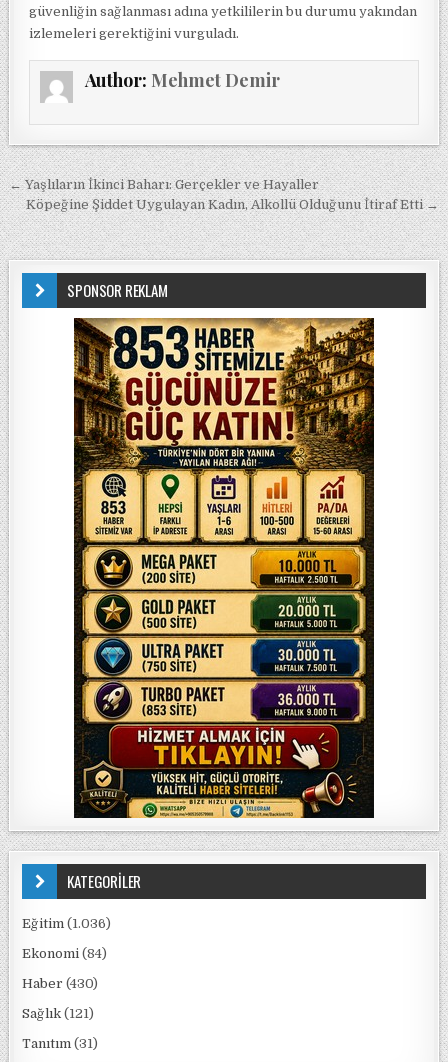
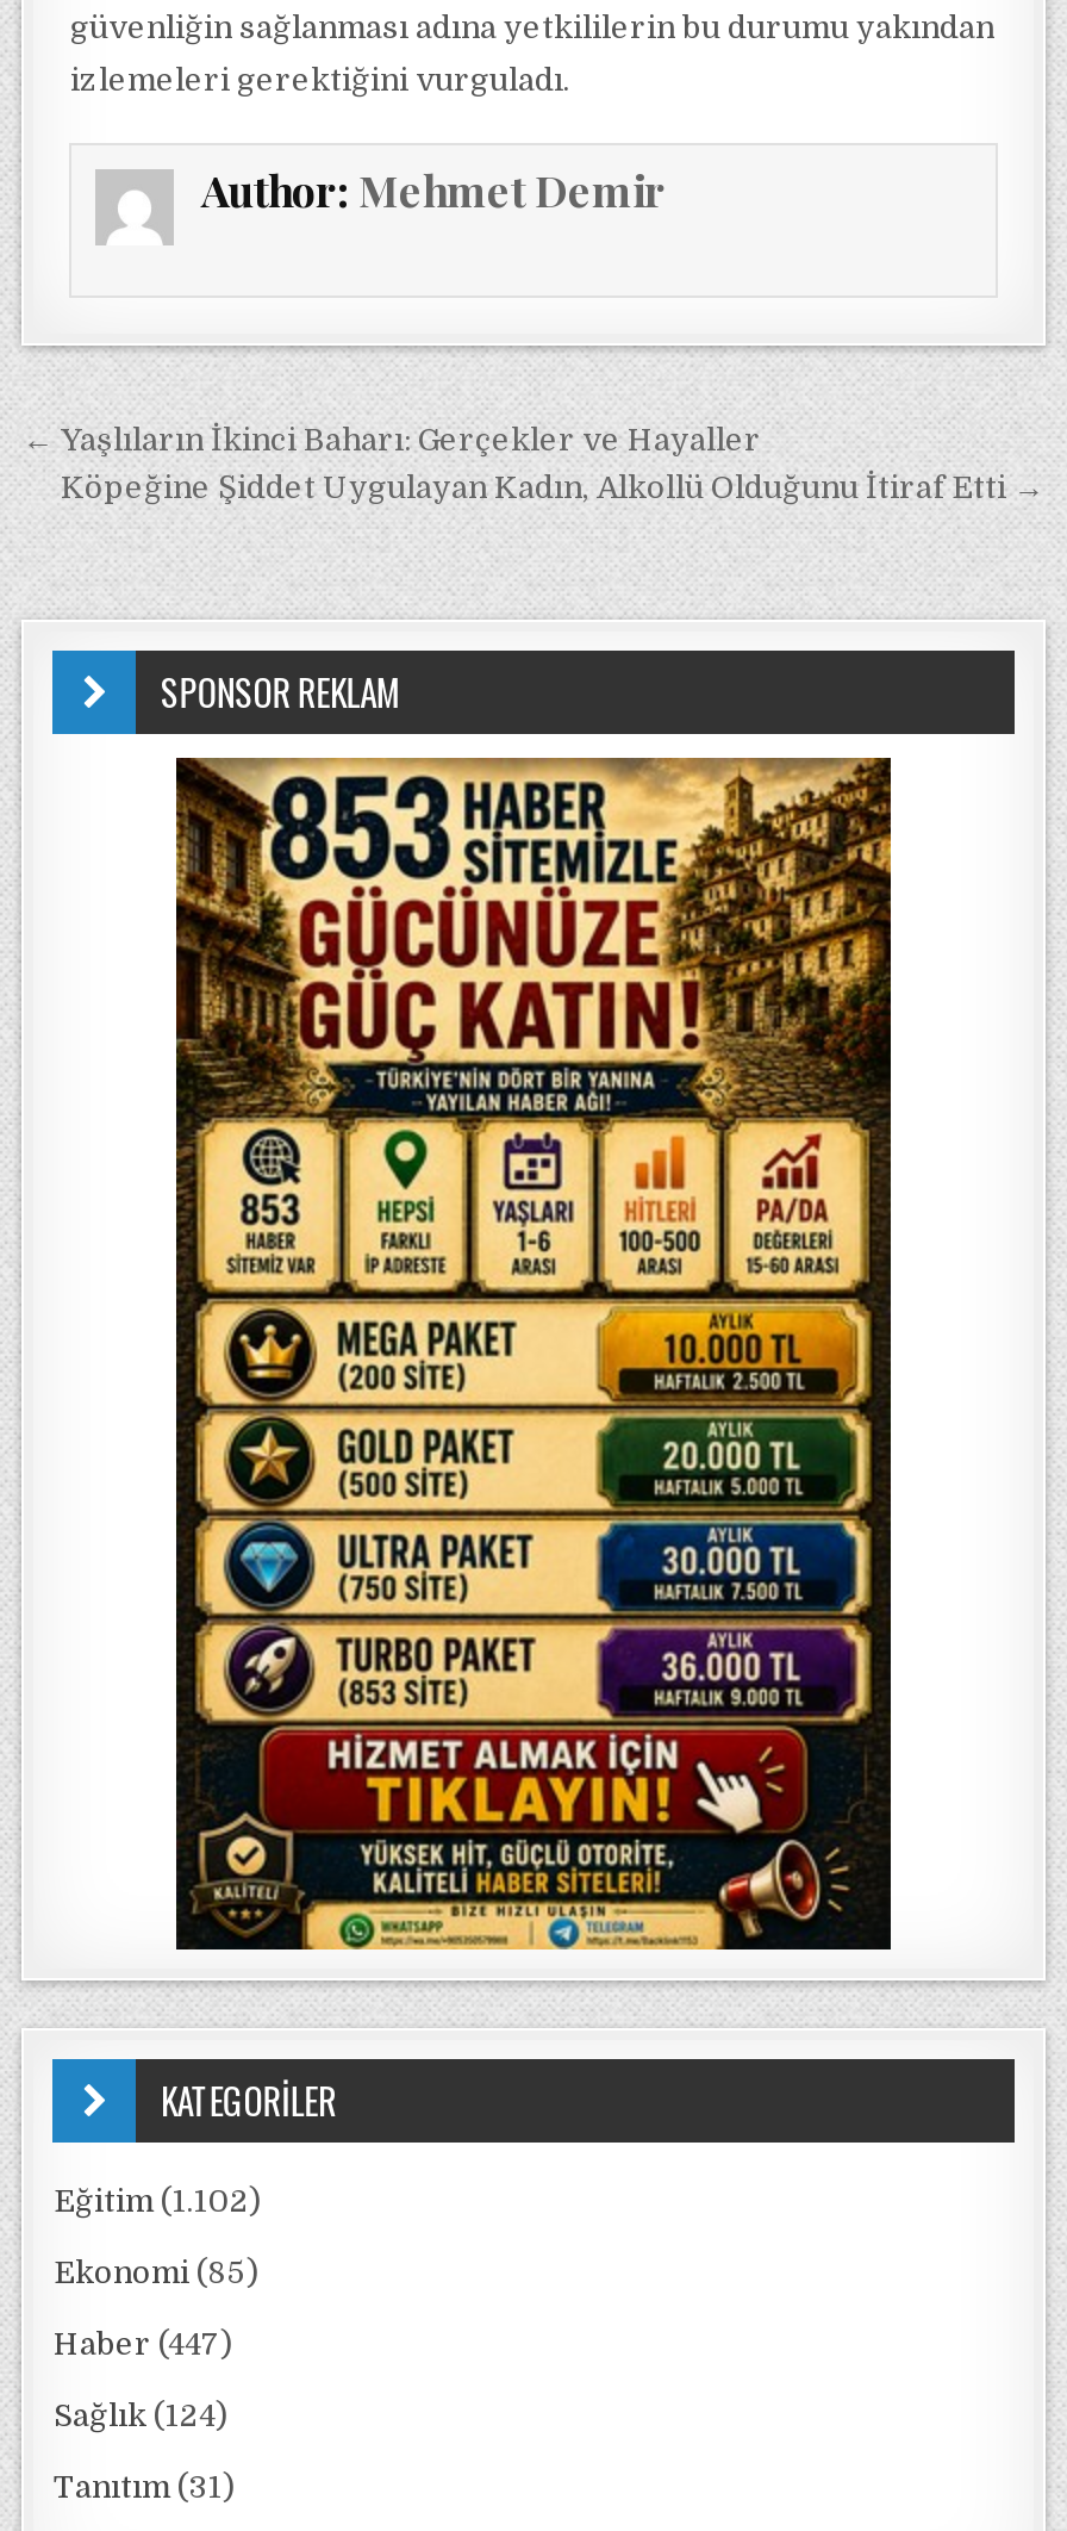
- Eğitim (1.036)
+ Eğitim (1.102)

- Ekonomi (84)
+ Ekonomi (85)

- Haber (430)
+ Haber (447)

- Sağlık (121)
+ Sağlık (124)
